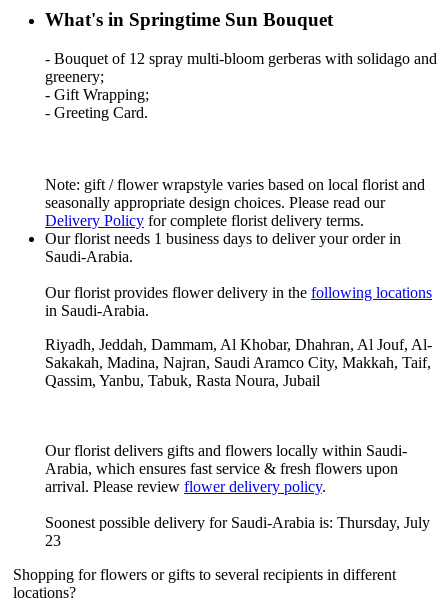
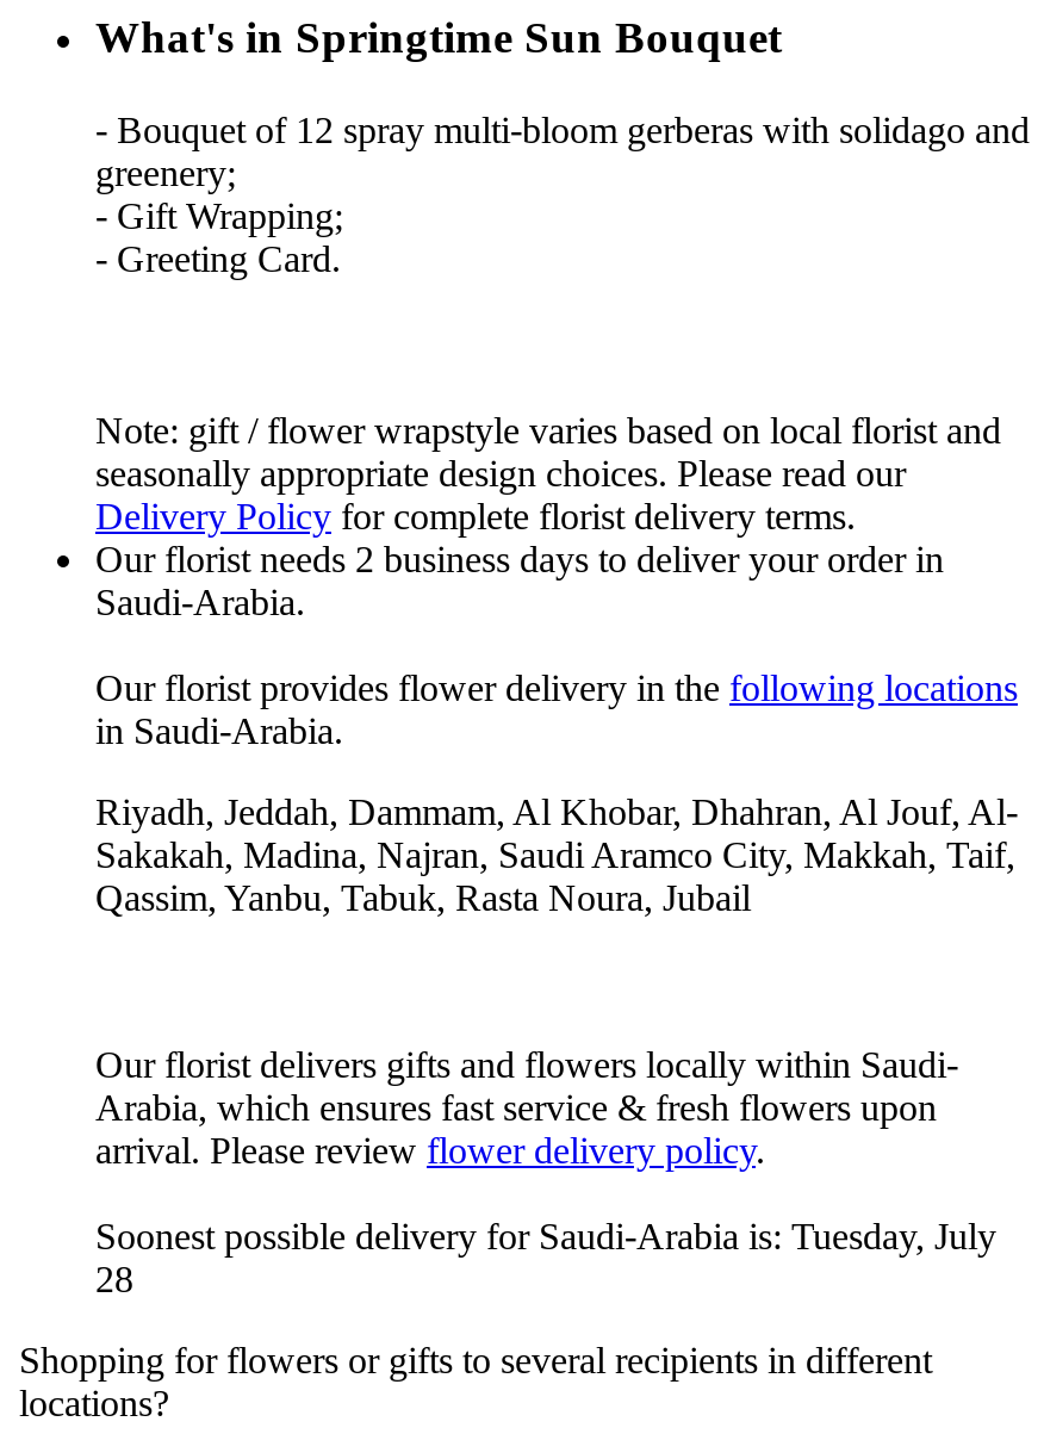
- Our florist needs 1 business days to deliver your order in
+ Our florist needs 2 business days to deliver your order in

- Soonest possible delivery for Saudi-Arabia is: Thursday, July
+ Soonest possible delivery for Saudi-Arabia is: Tuesday, July

- 23
+ 28
